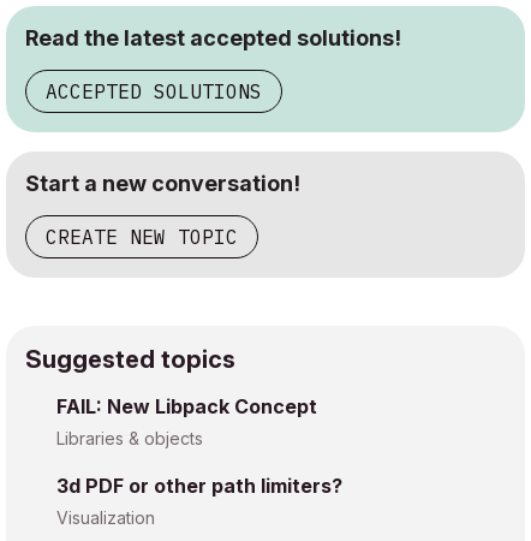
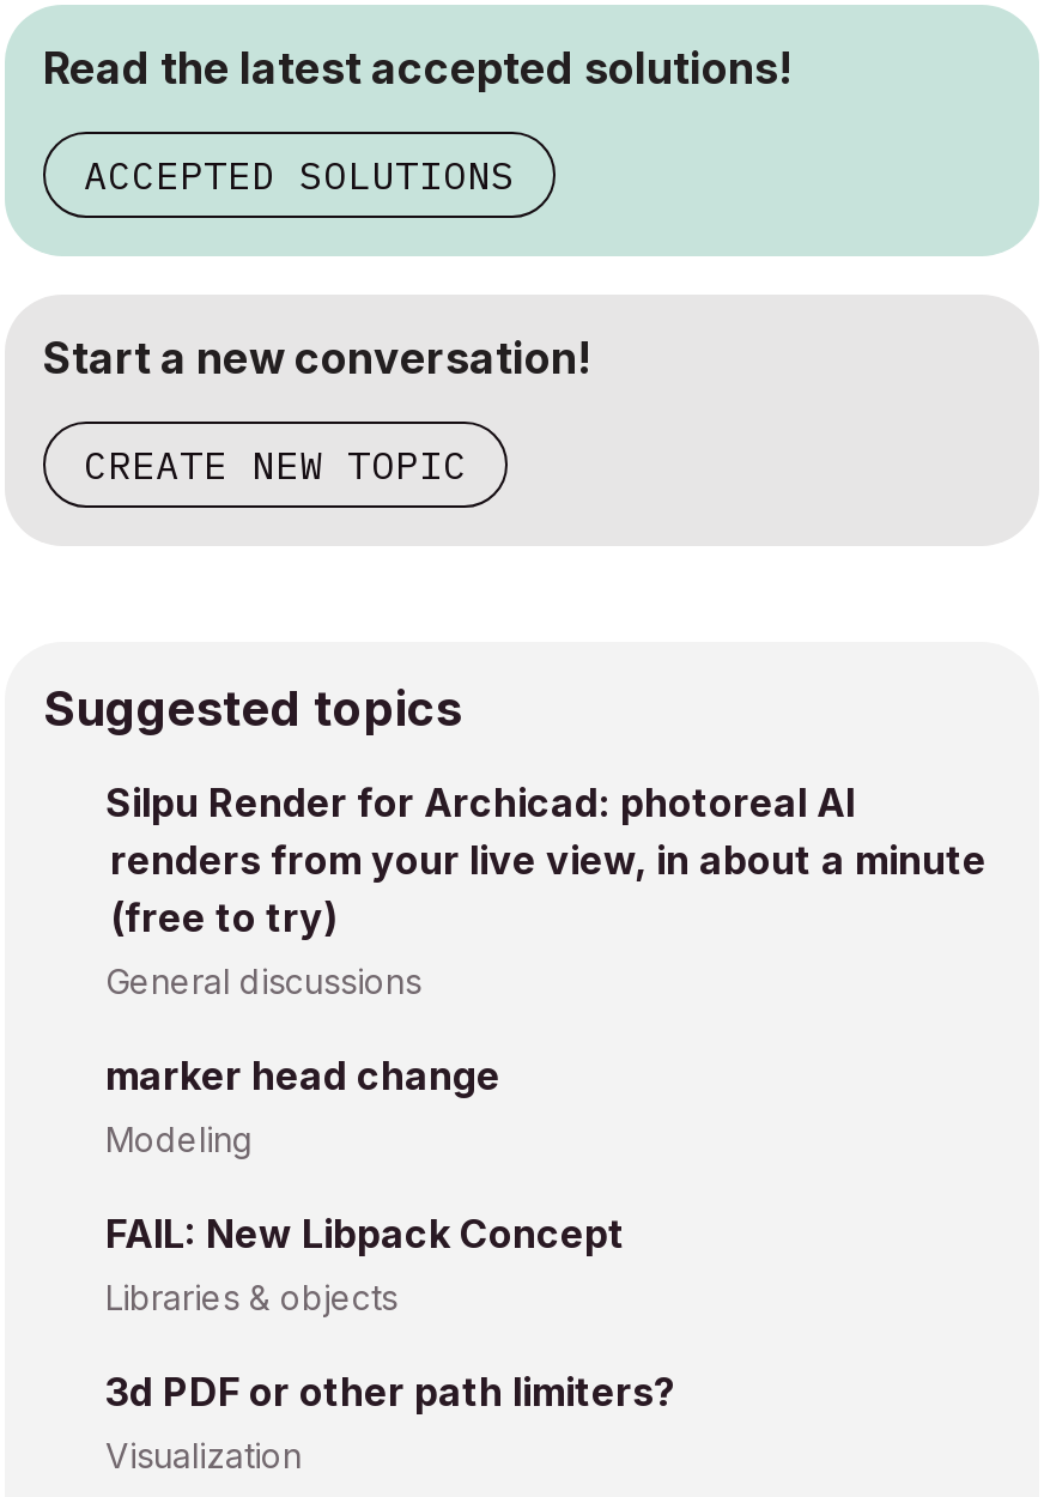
+ Silpu Render for Archicad: photoreal AI
+ renders from your live view, in about a minute
+ (free to try)
+ General discussions
+ marker head change
+ Modeling
